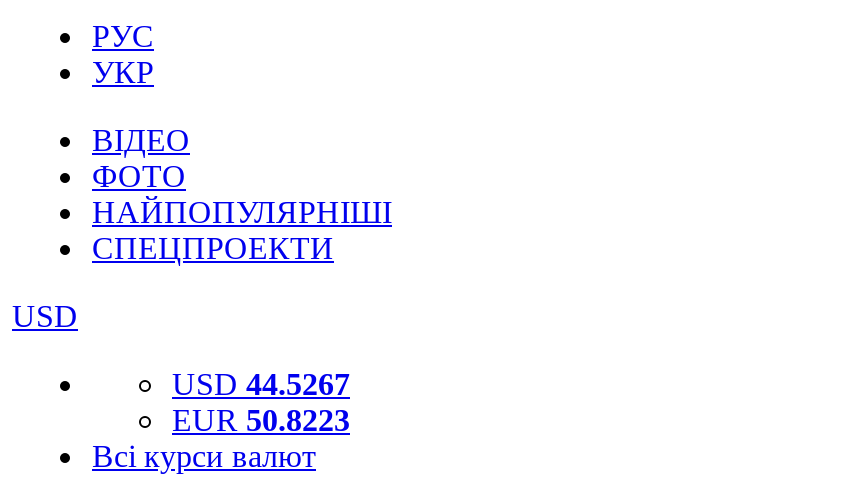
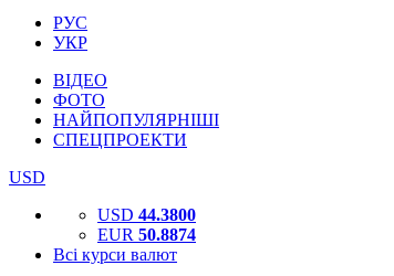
- USD 44.5267
+ USD 44.3800

- EUR 50.8223
+ EUR 50.8874
